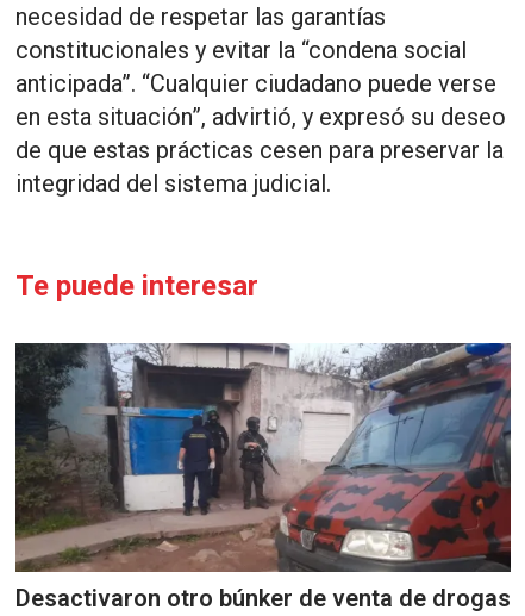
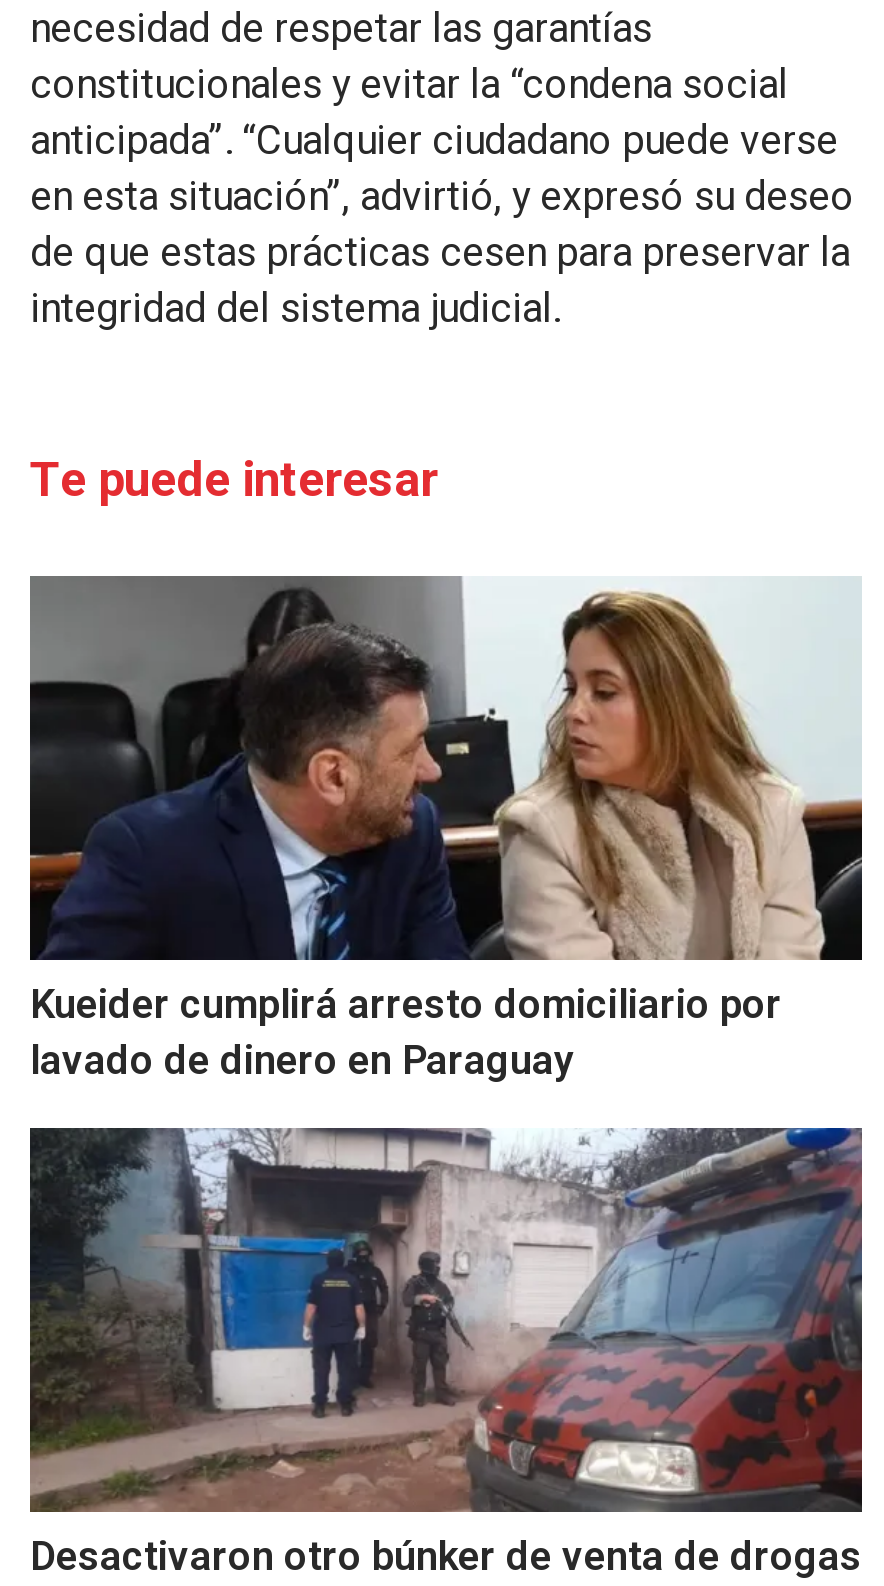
+ [image]
+ Kueider cumplirá arresto domiciliario por
+ lavado de dinero en Paraguay
